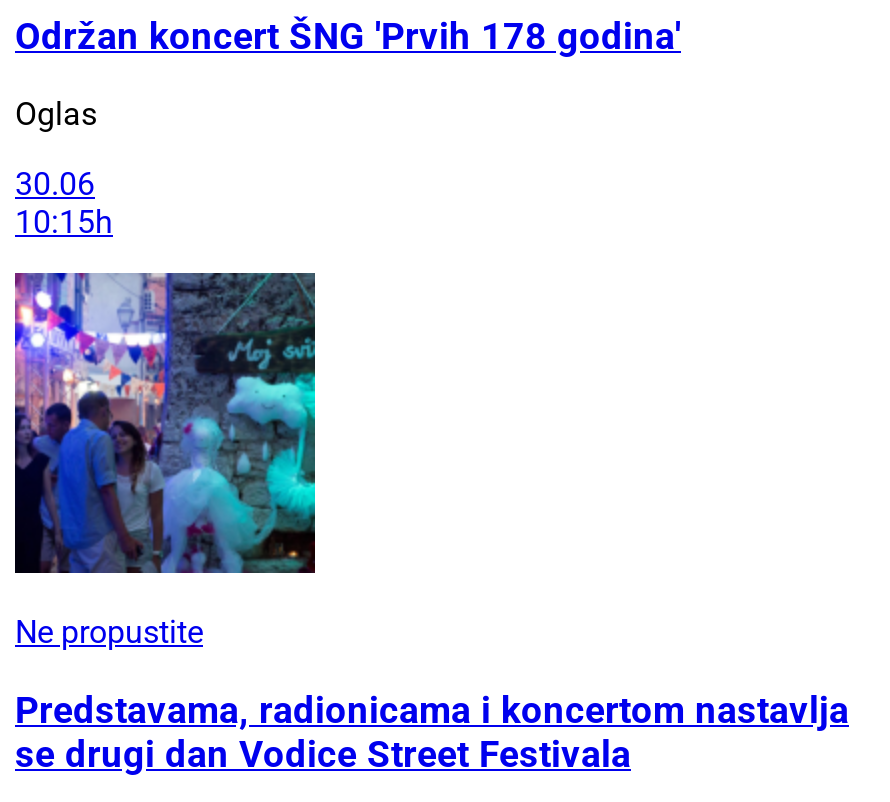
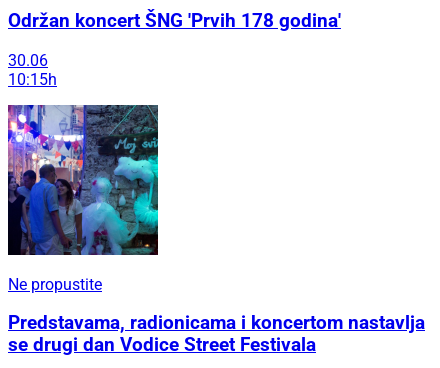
- Oglas
